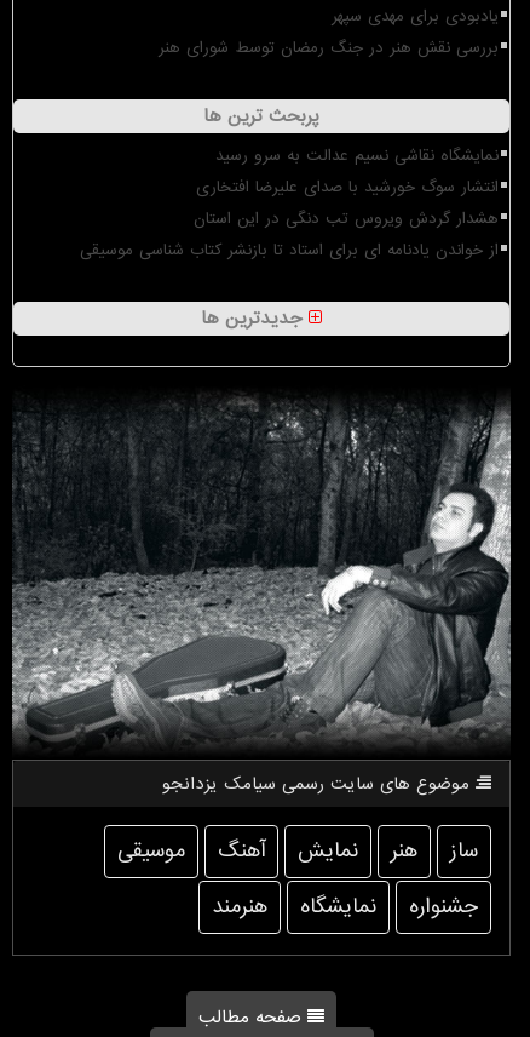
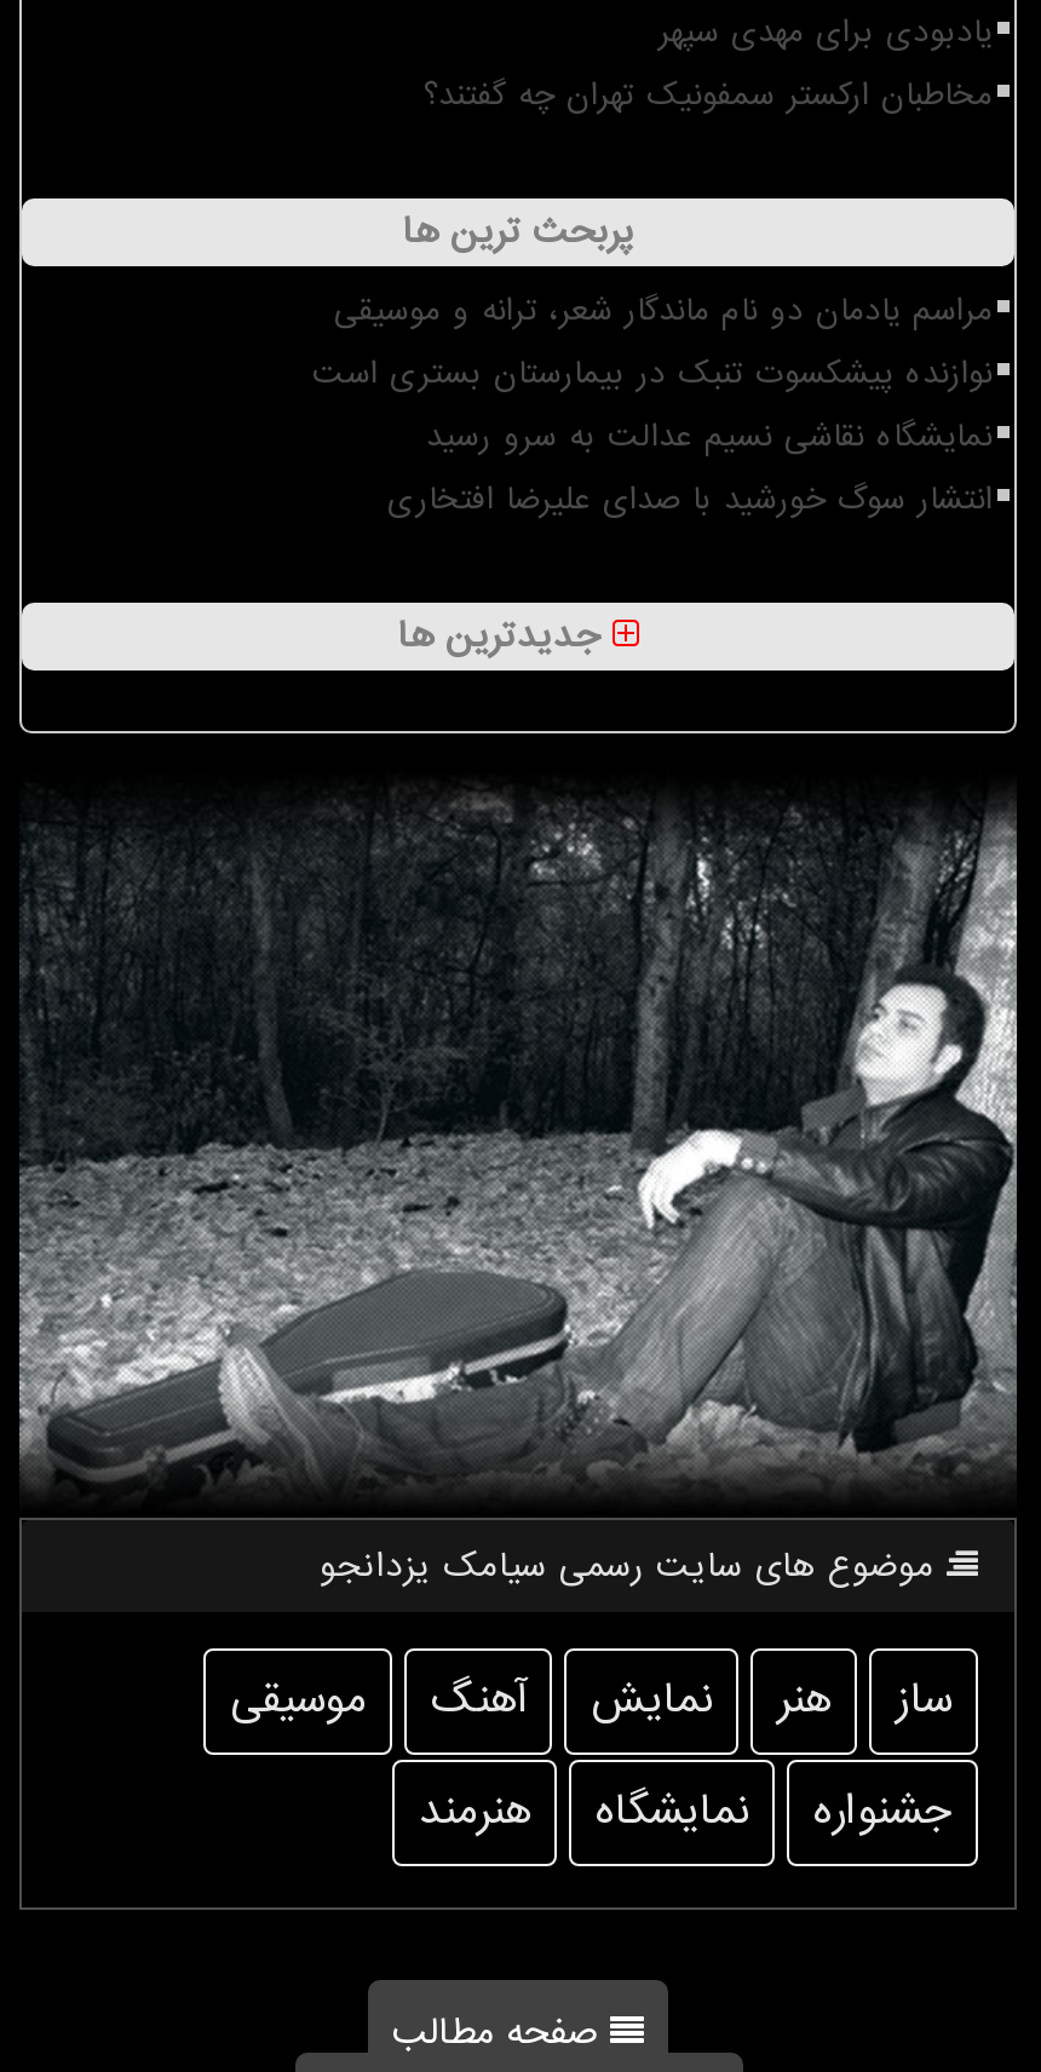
- بررسی نقش هنر در جنگ رمضان توسط شورای هنر
+ مخاطبان ارکستر سمفونیک تهران چه گفتند؟

+ مراسم یادمان دو نام ماندگار شعر، ترانه و موسیقی
+ نوازنده پیشکسوت تنبک در بیمارستان بستری است

moved down: نمایشگاه نقاشی نسیم عدالت به سرو رسید | انتشار سوگ خورشید با صدای علیرضا افتخاری

- هشدار گردش ویروس تب دنگی در این استان
- از خواندن یادنامه ای برای استاد تا بازنشر کتاب شناسی موسیقی
